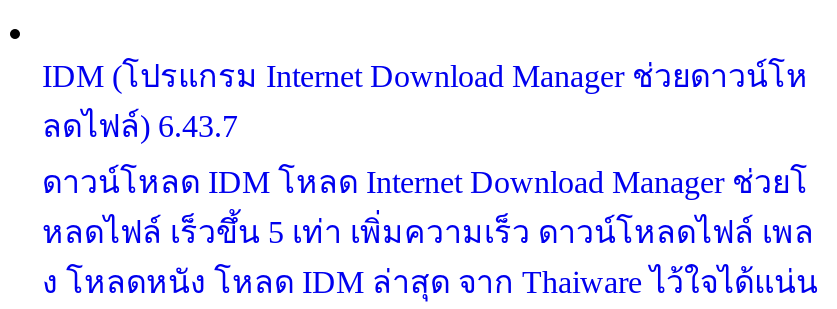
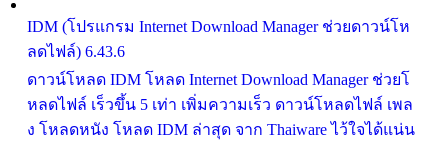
- ลดไฟล์) 6.43.7
+ ลดไฟล์) 6.43.6
